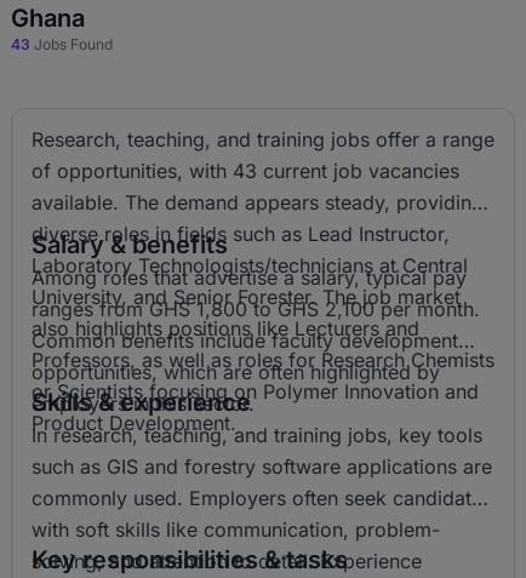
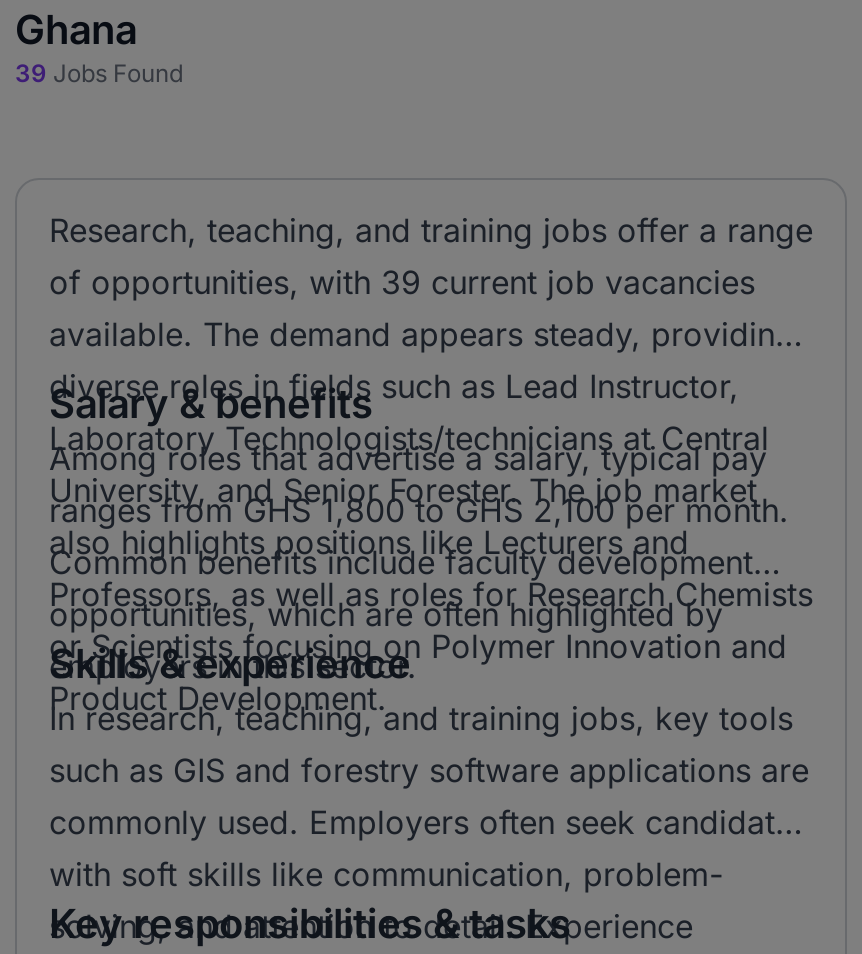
- 43 Jobs Found
+ 39 Jobs Found

- of opportunities, with 43 current job vacancies
+ of opportunities, with 39 current job vacancies
